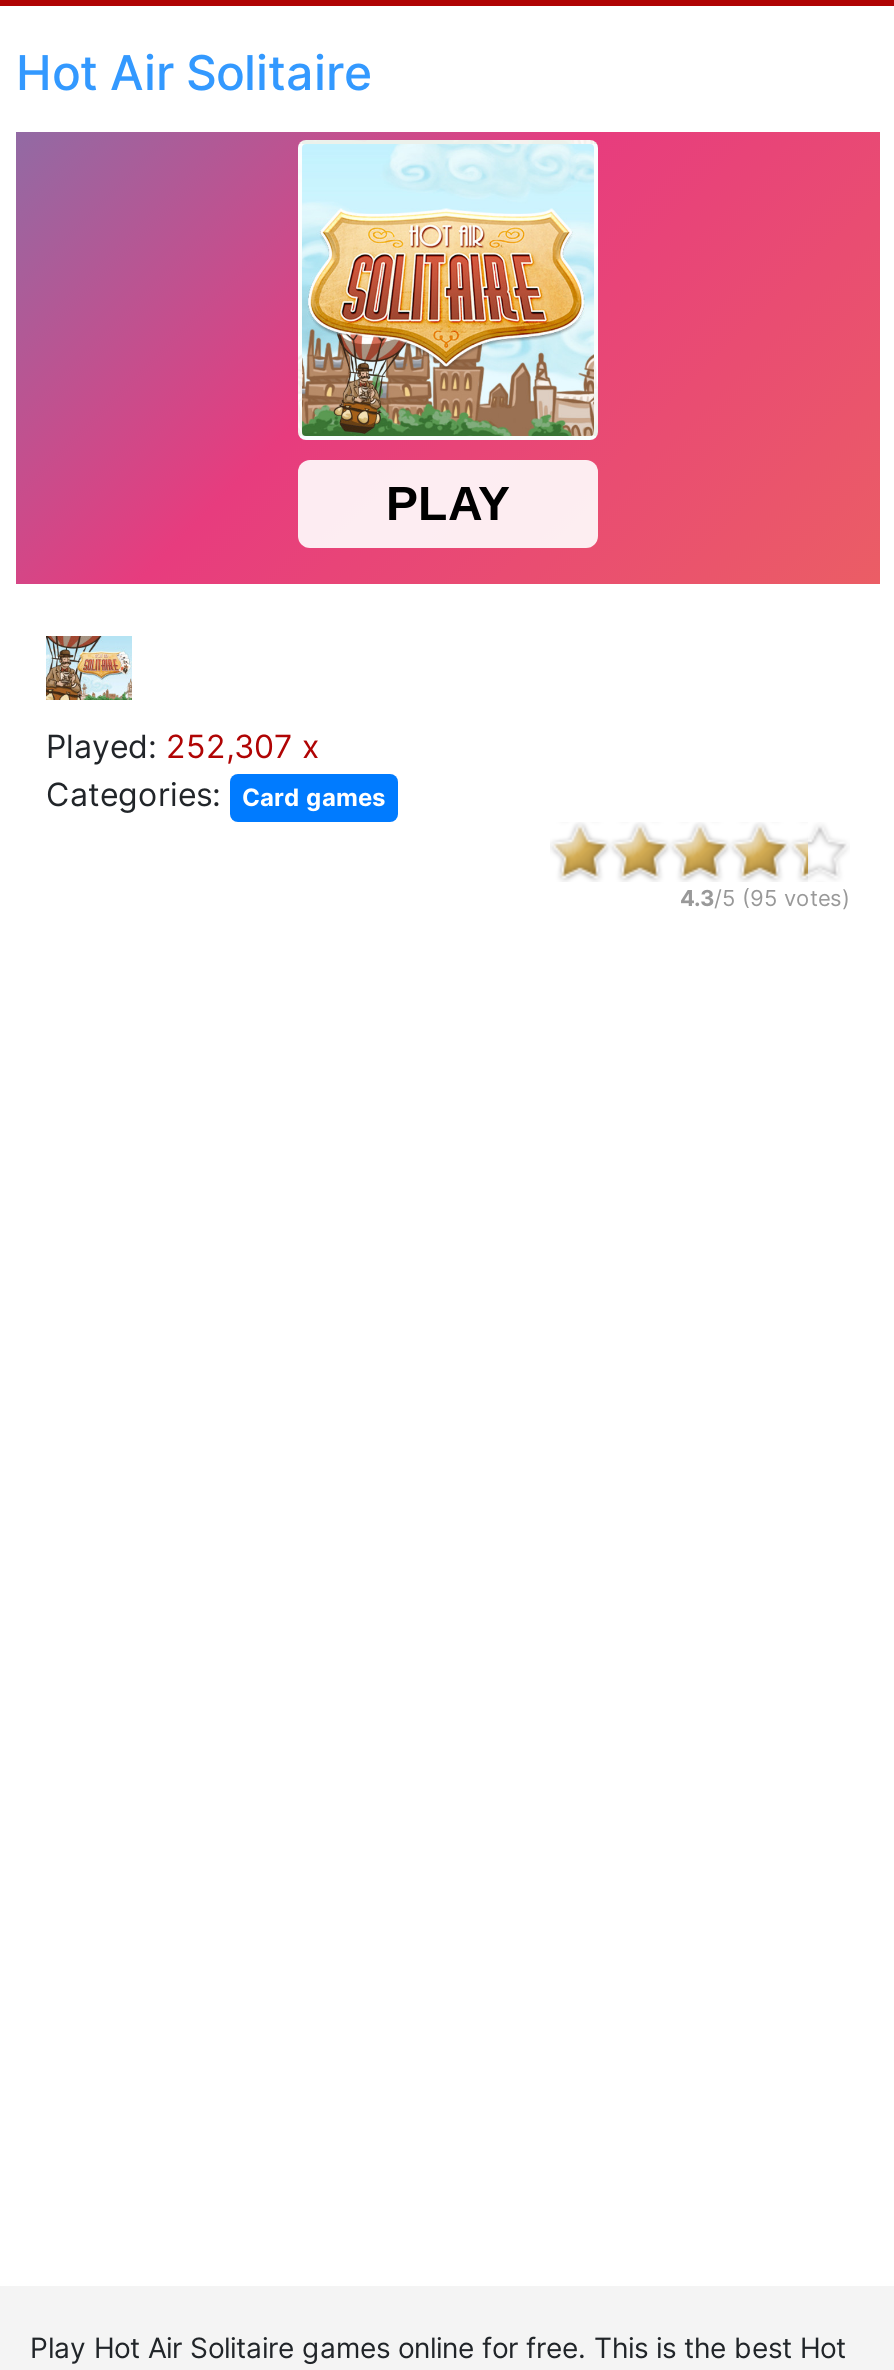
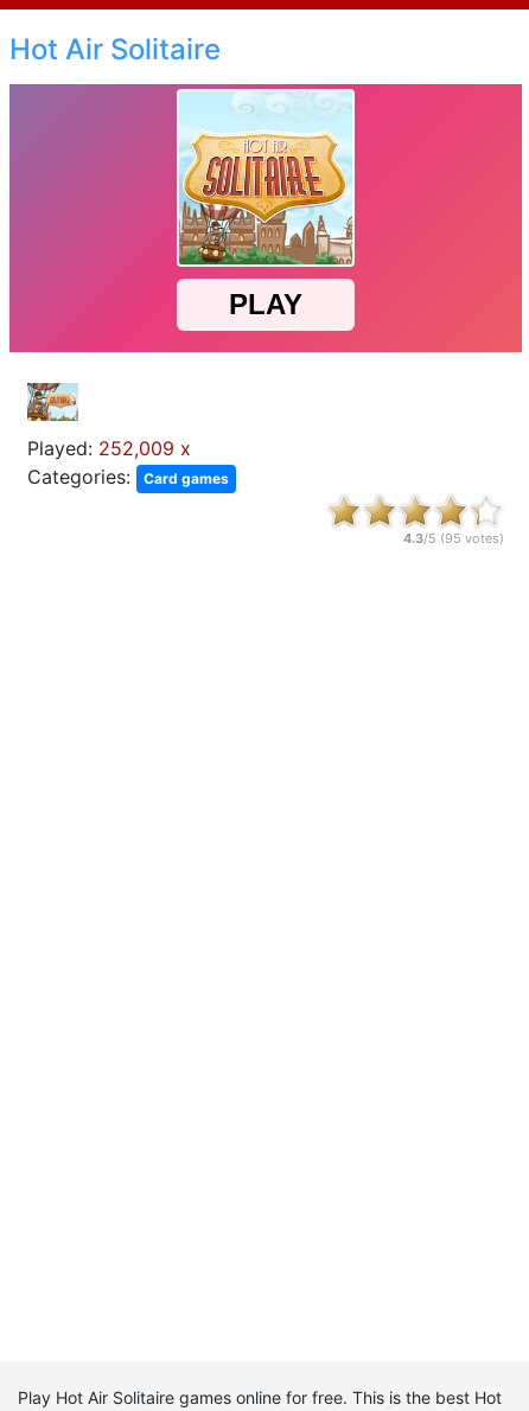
- Played: 252,307 x
+ Played: 252,009 x
